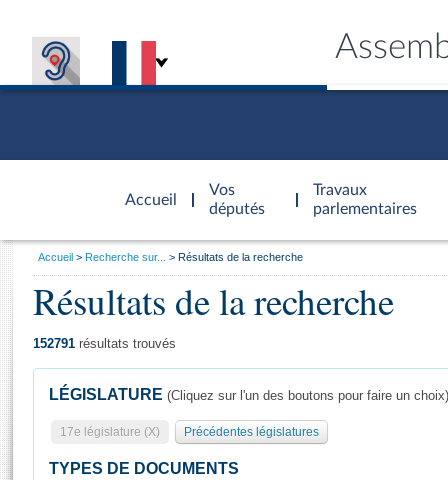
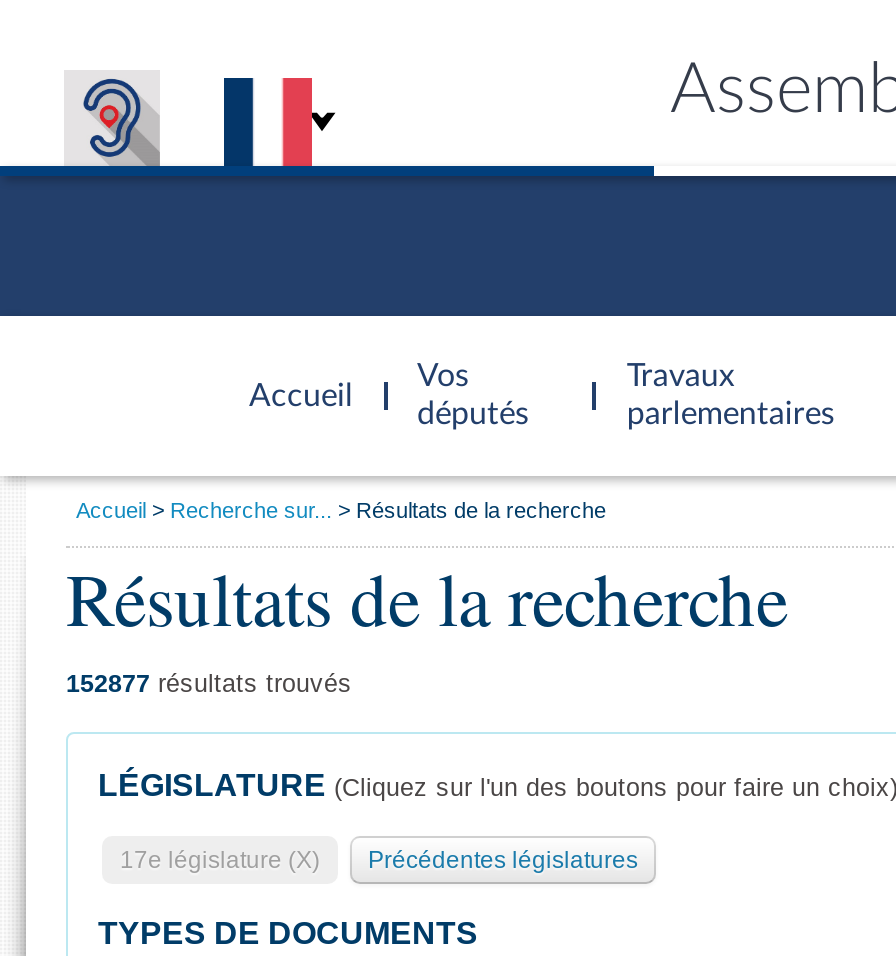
- 152791 résultats trouvés
+ 152877 résultats trouvés
